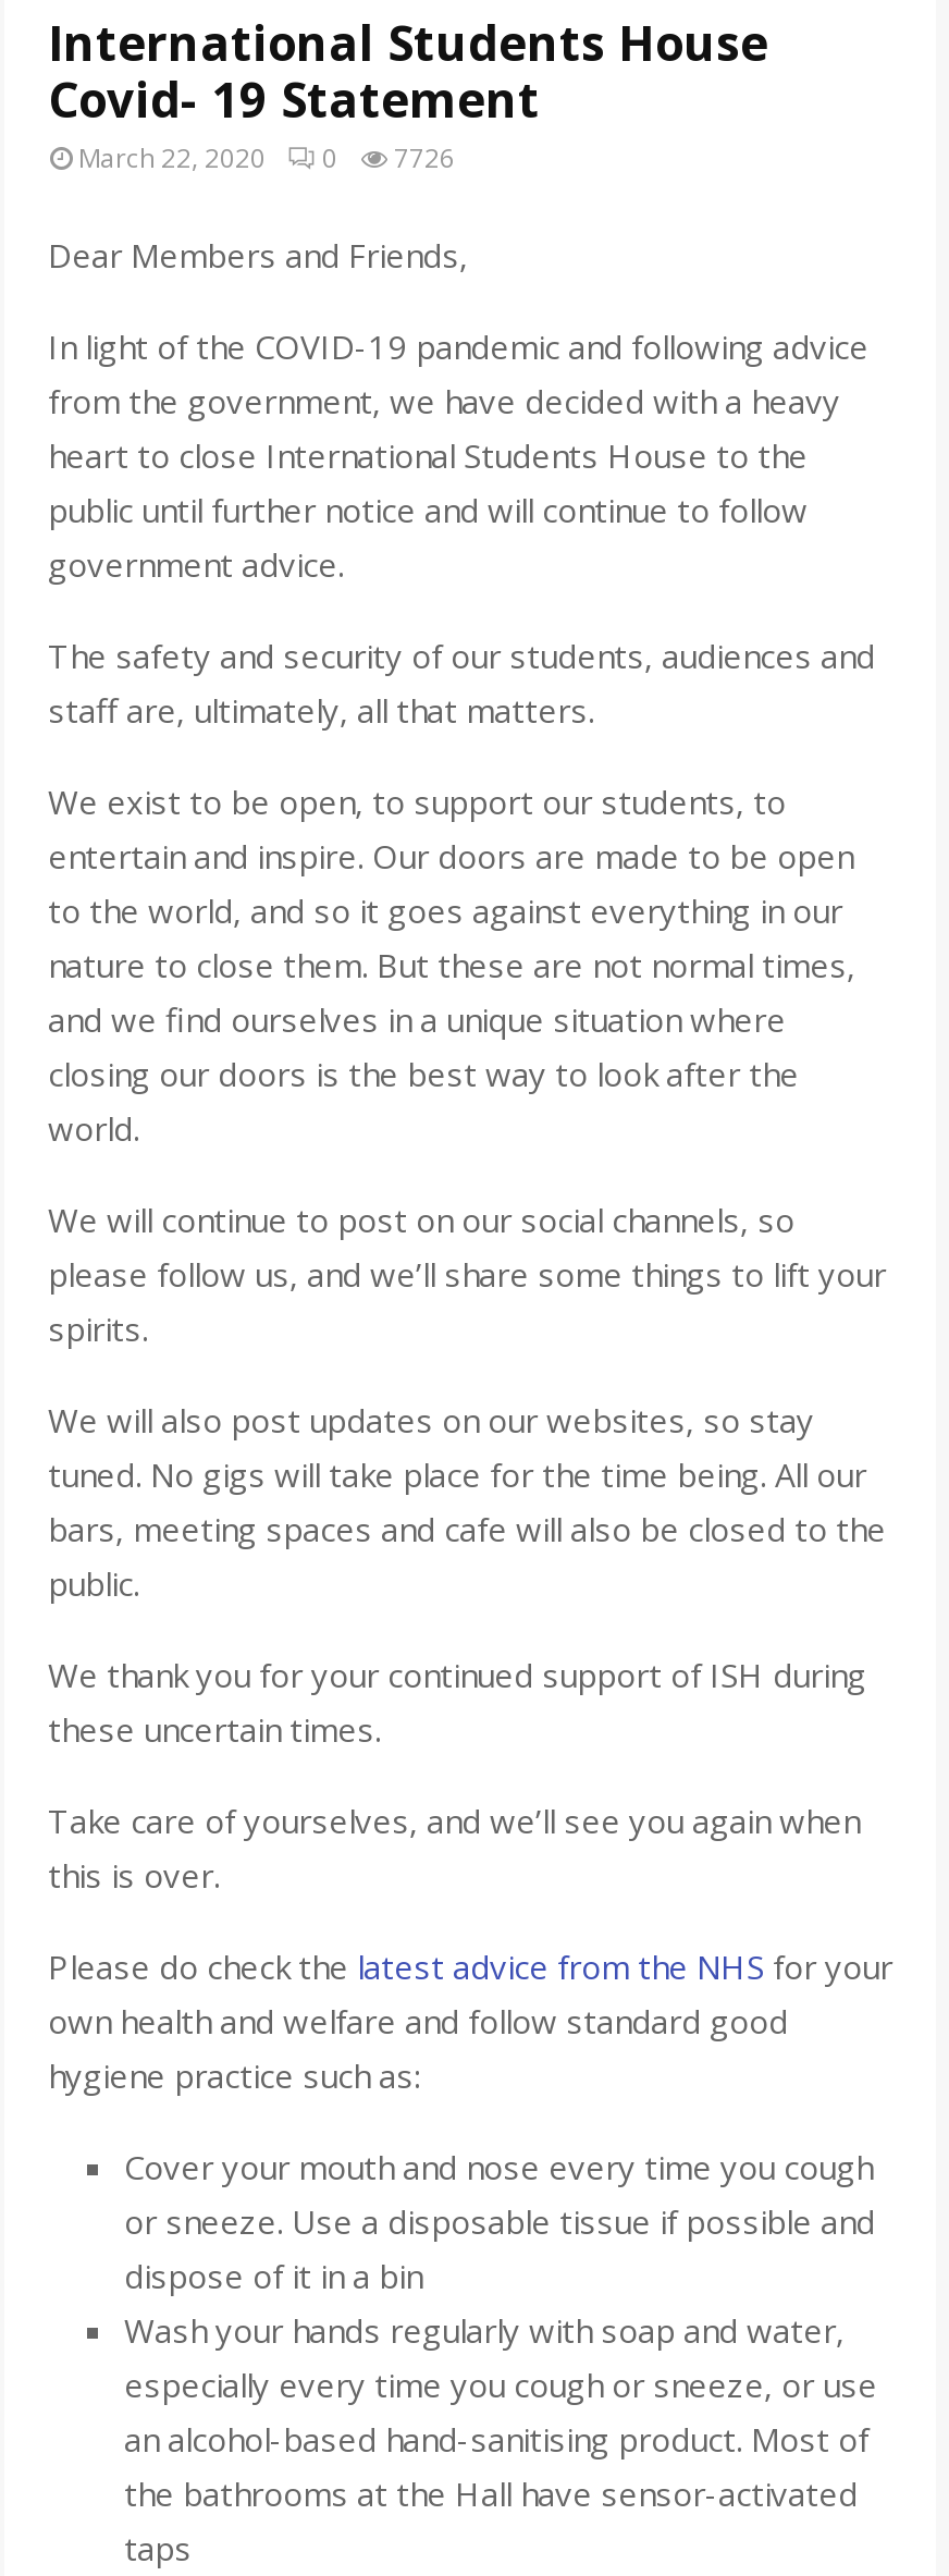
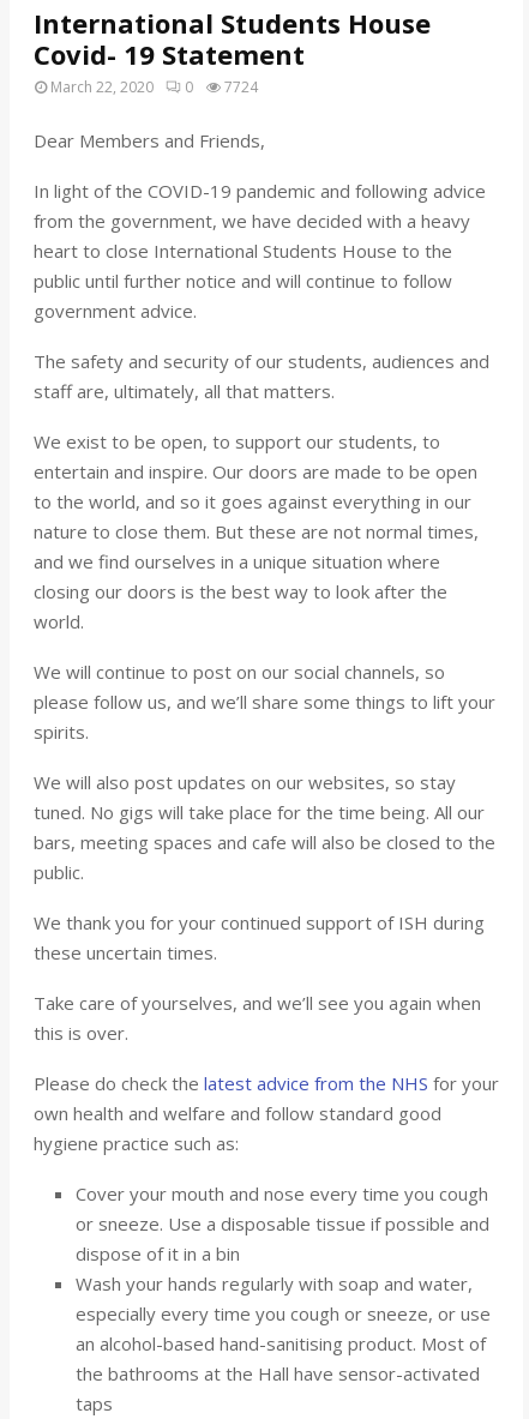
- March 22, 2020 0 7726
+ March 22, 2020 0 7724
